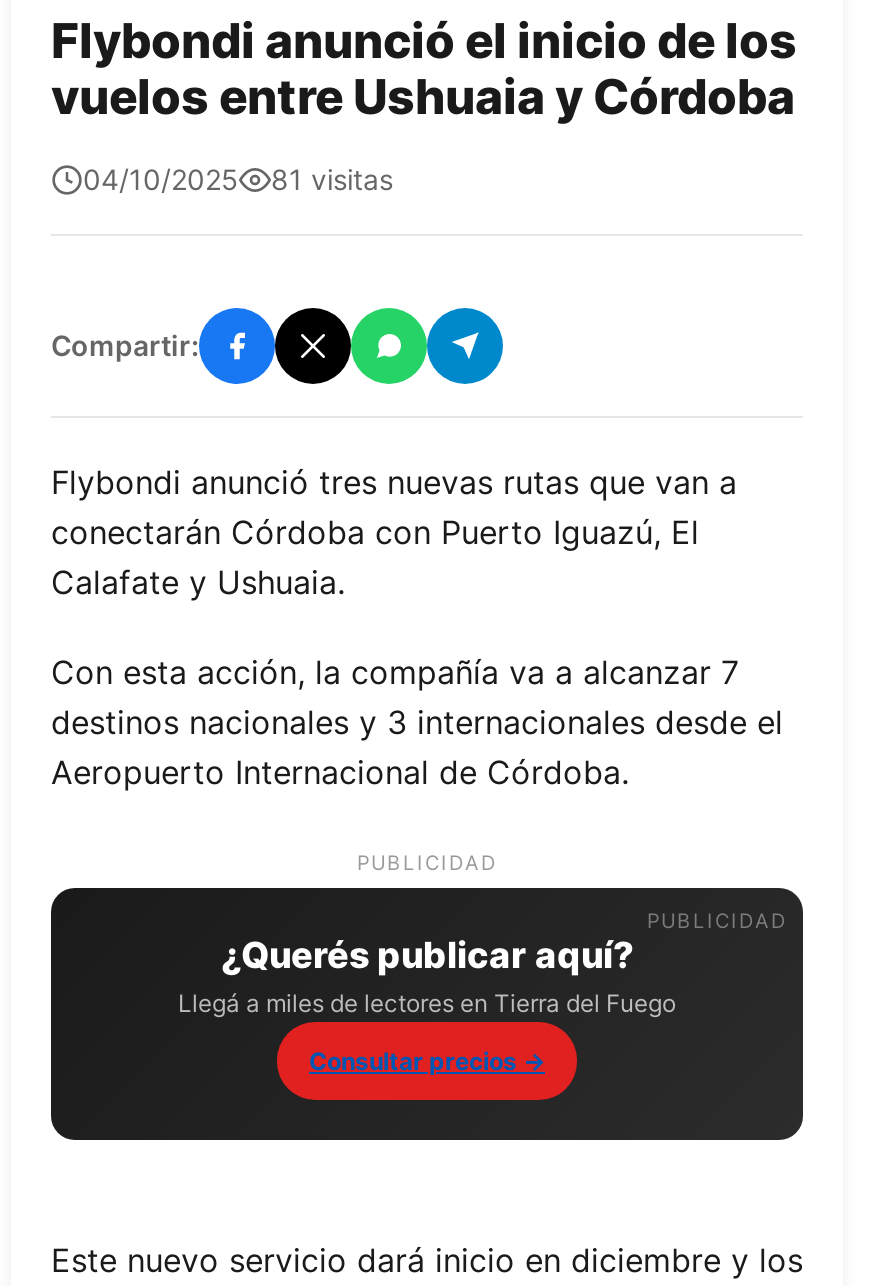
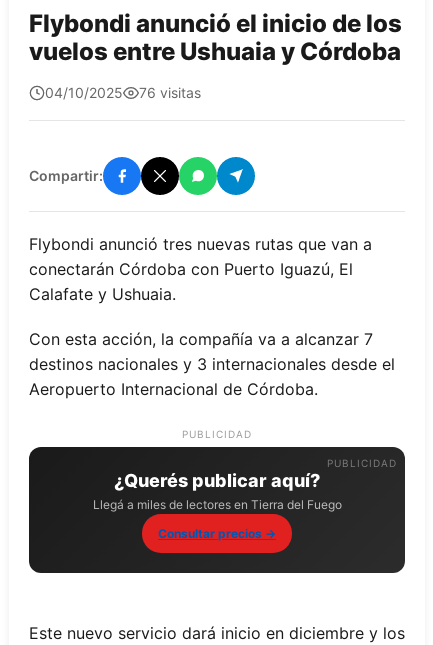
- 81 visitas
+ 76 visitas
